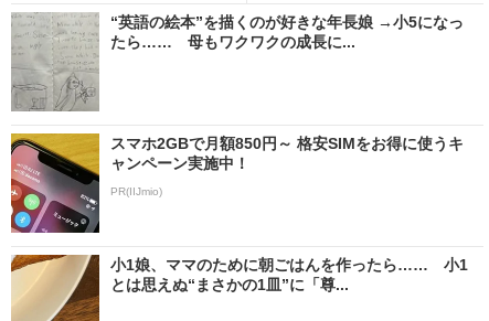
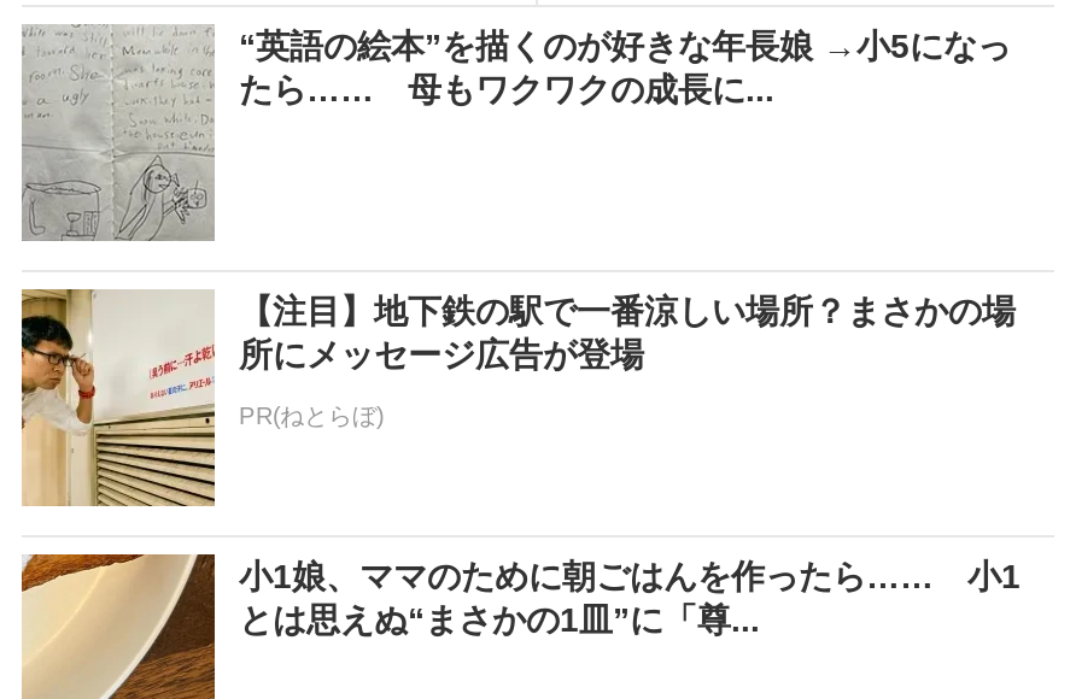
- [image]
- スマホ2GBで月額850円～ 格安SIMをお得に使うキ
- ャンペーン実施中！
+ [image]
+ 【注目】地下鉄の駅で一番涼しい場所？まさかの場
+ 所にメッセージ広告が登場

- PR(IIJmio)
+ PR(ねとらぼ)
